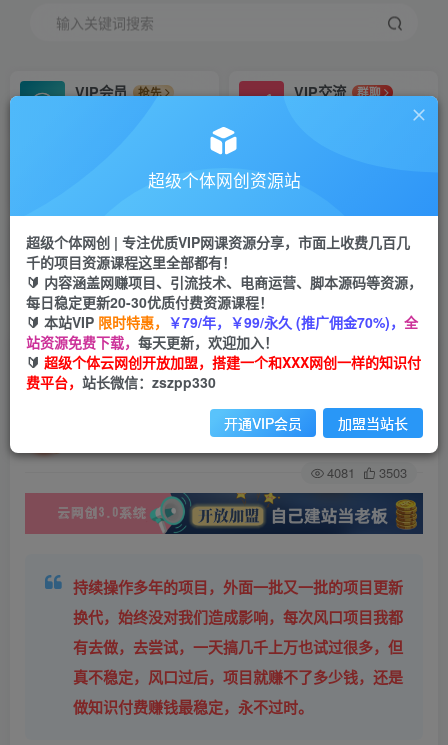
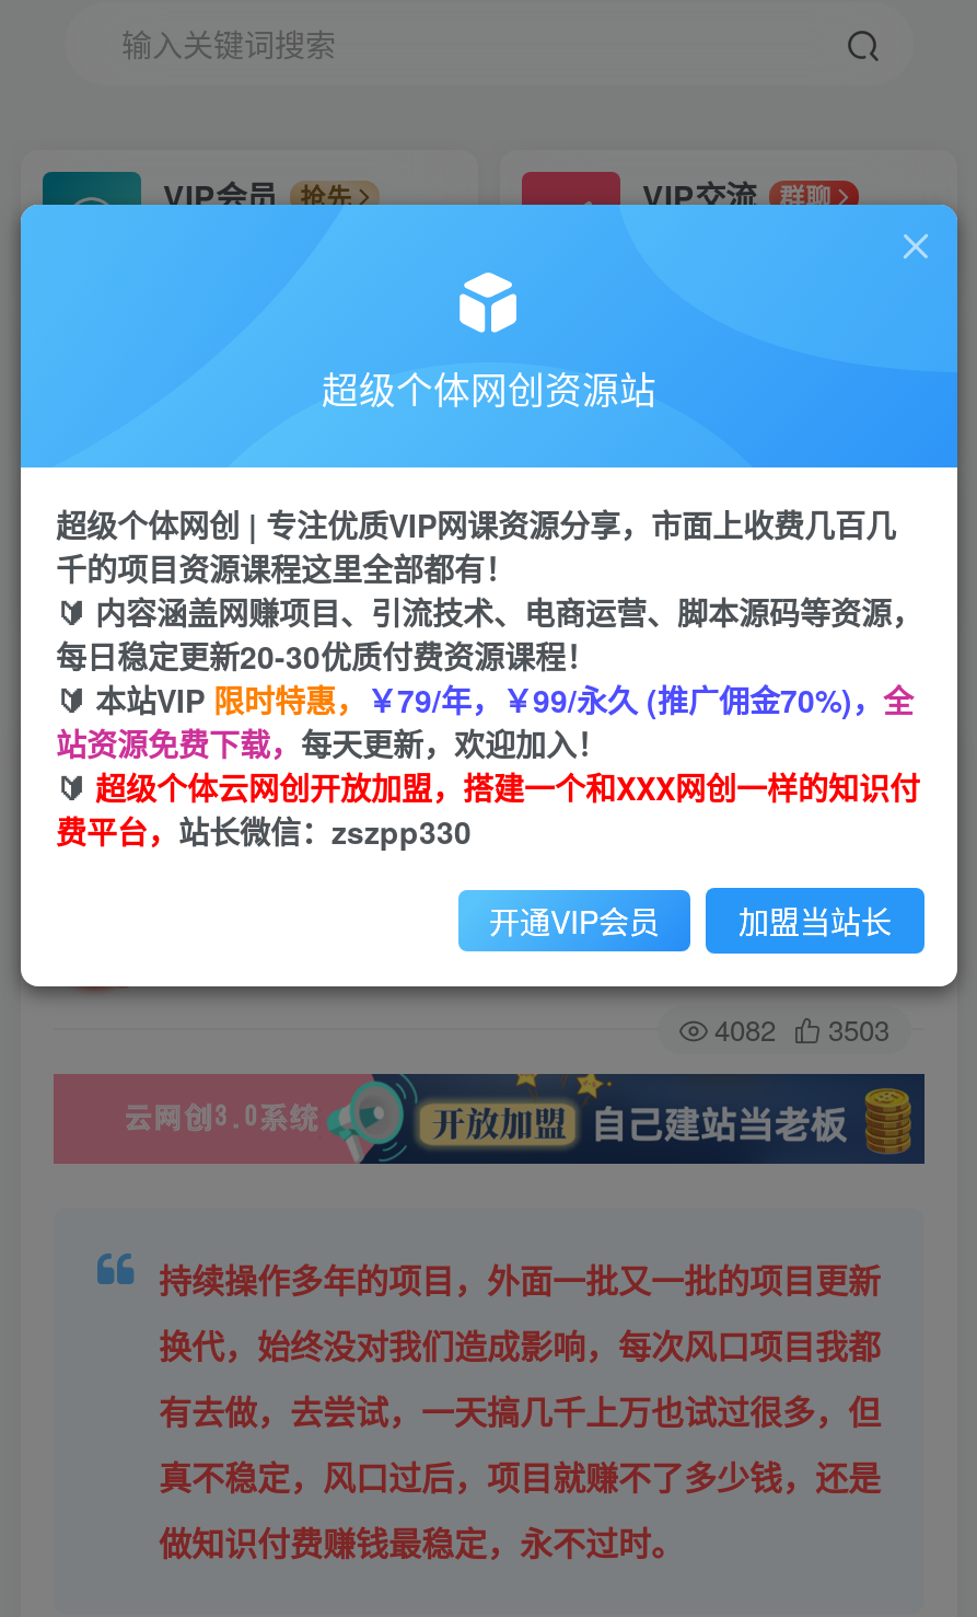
- 4081 3503
+ 4082 3503
